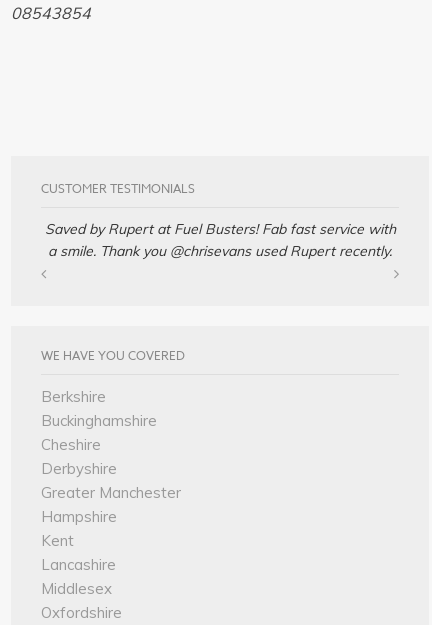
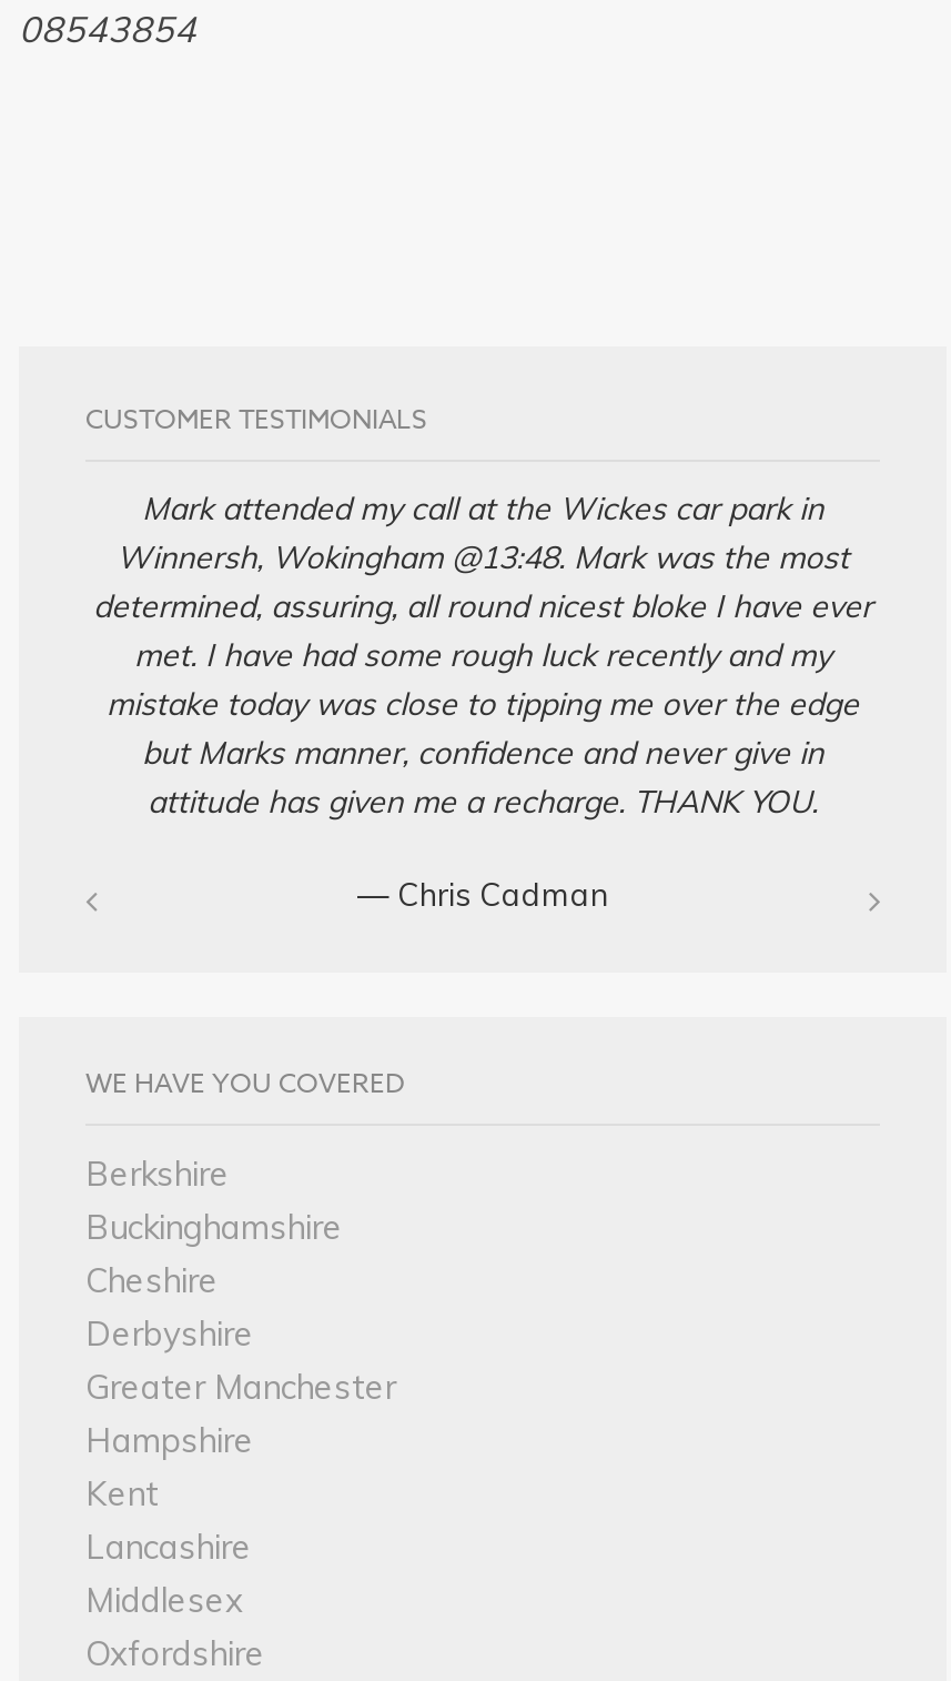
- Saved by Rupert at Fuel Busters! Fab fast service with
- a smile. Thank you @chrisevans used Rupert recently.
+ Mark attended my call at the Wickes car park in
+ Winnersh, Wokingham @13:48. Mark was the most
+ determined, assuring, all round nicest bloke I have ever
+ met. I have had some rough luck recently and my
+ mistake today was close to tipping me over the edge
+ but Marks manner, confidence and never give in
+ attitude has given me a recharge. THANK YOU.
+ — Chris Cadman
